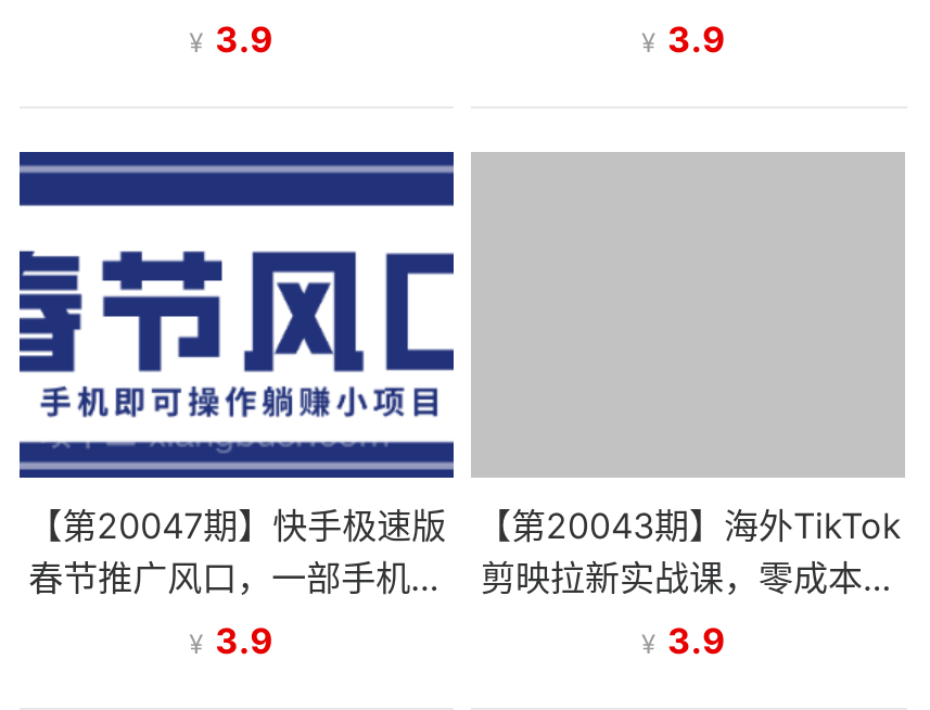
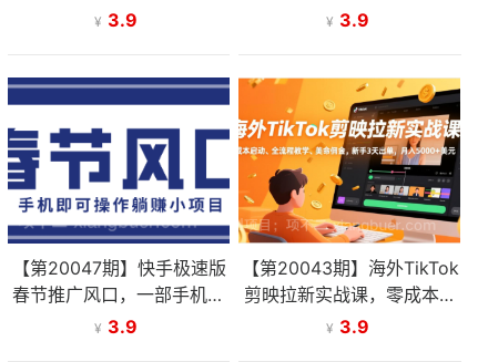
+ [image]
